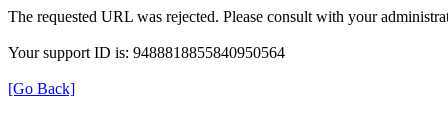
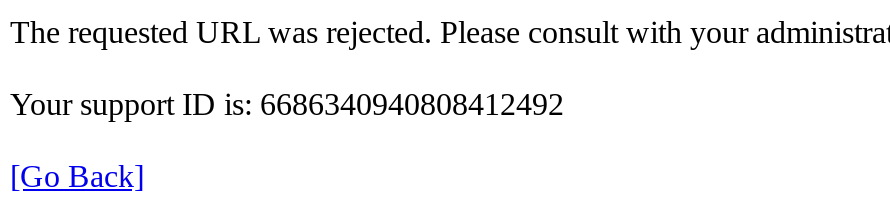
- Your support ID is: 9488818855840950564
+ Your support ID is: 6686340940808412492
